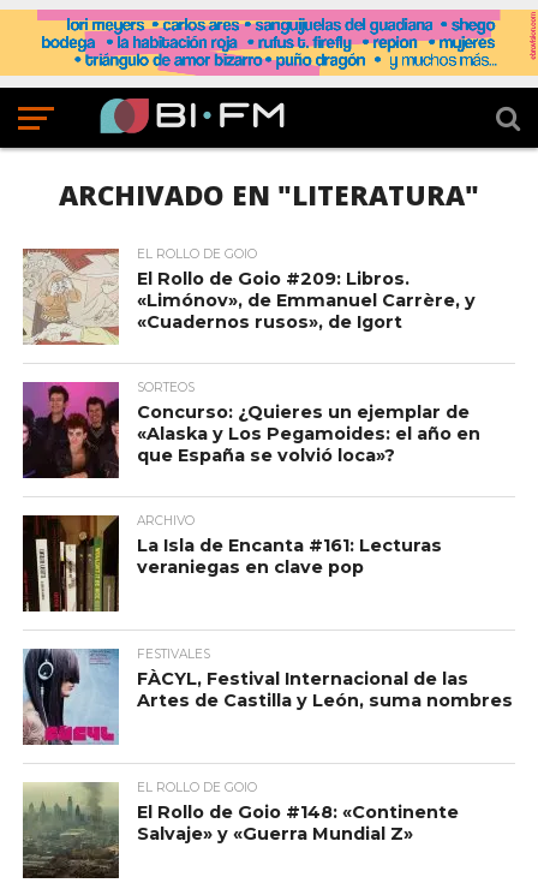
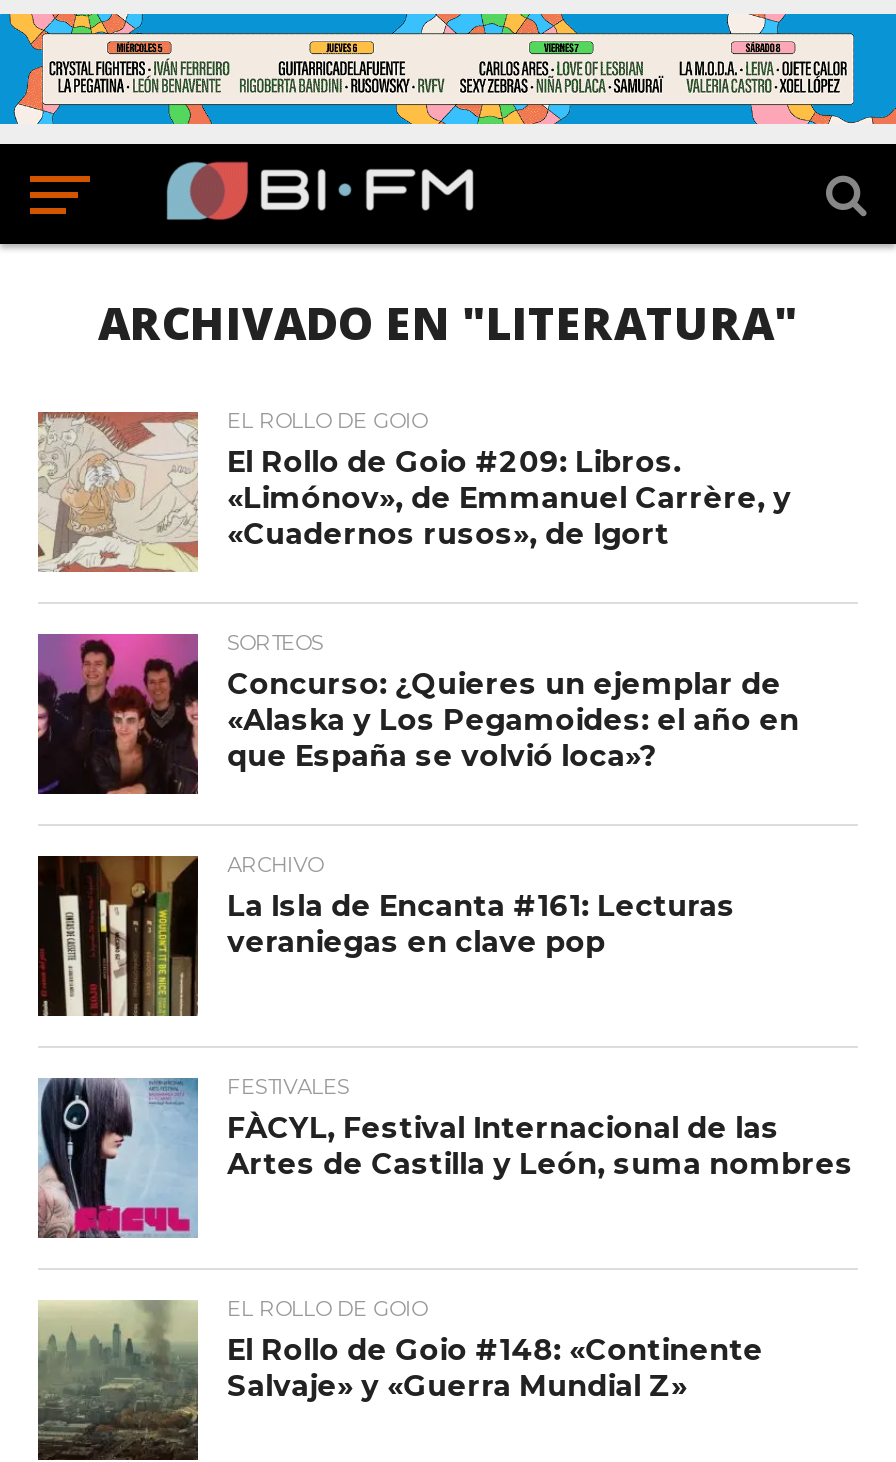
- [image]
+ [image]
